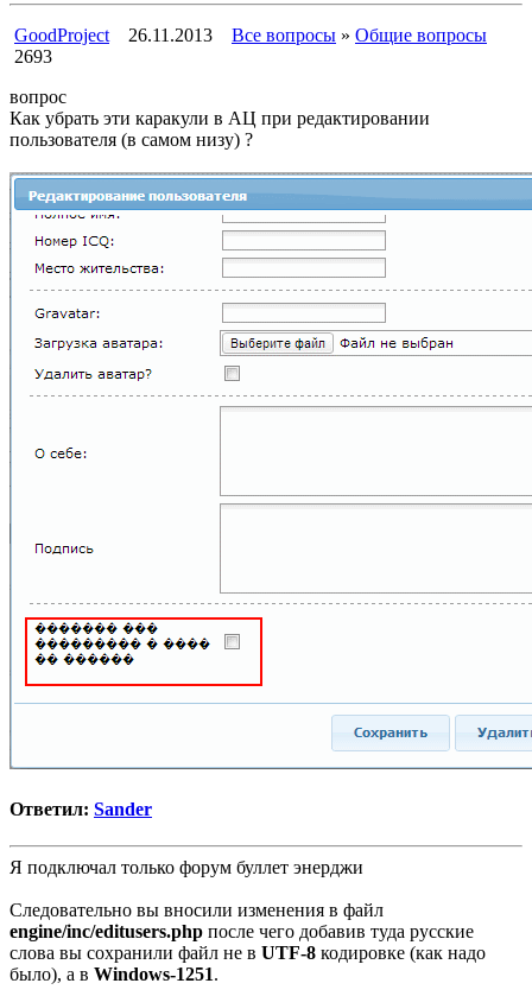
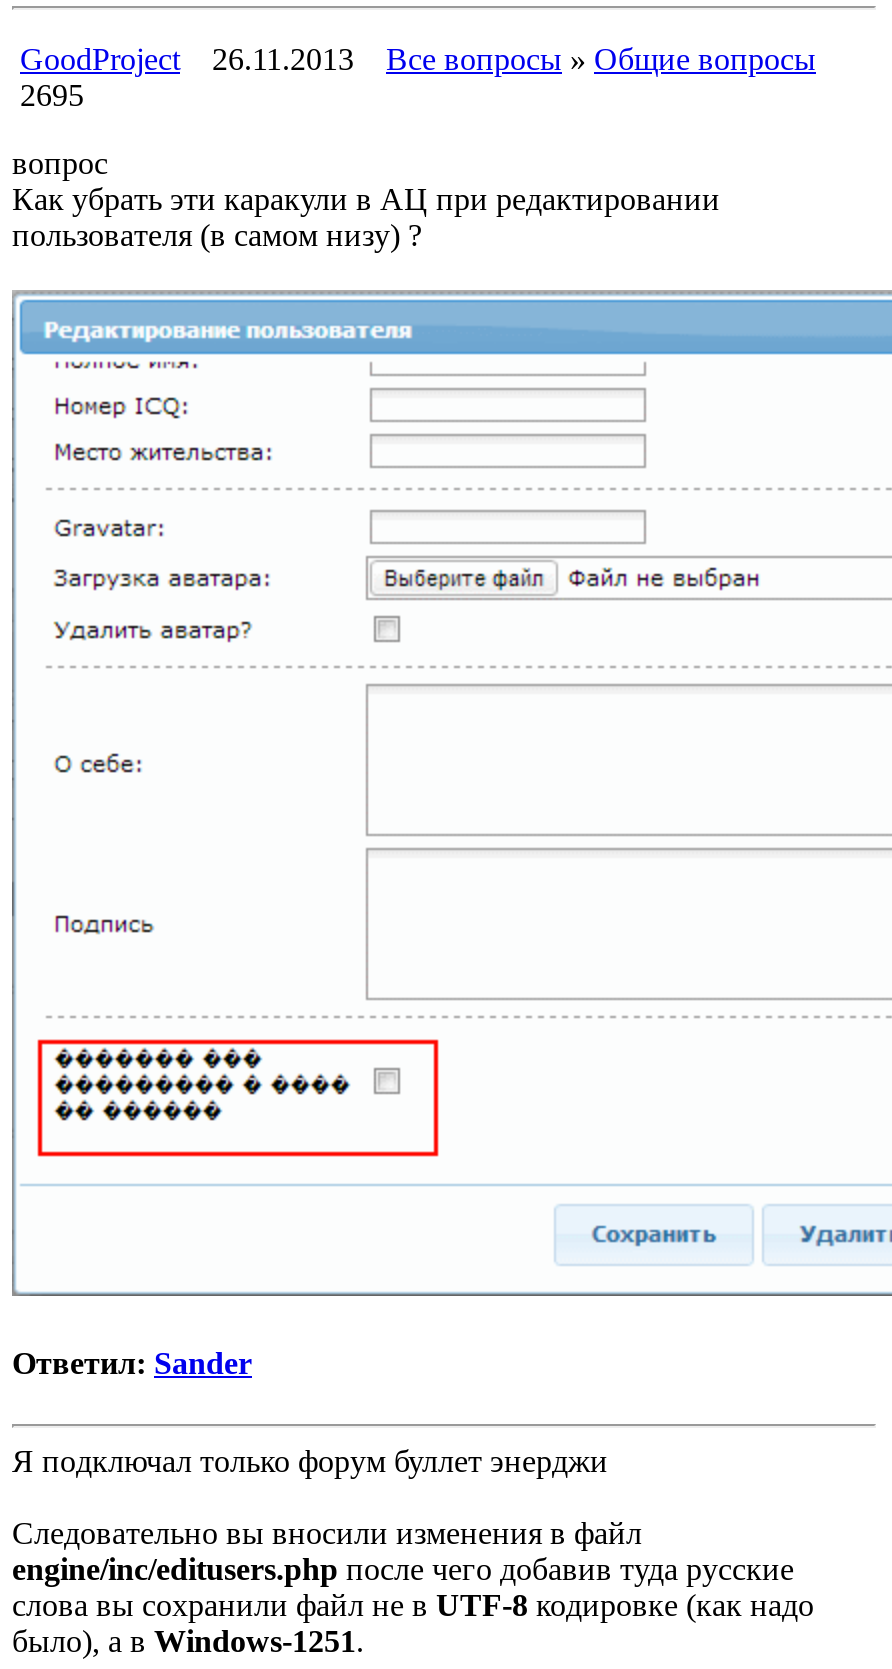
- 2693
+ 2695
